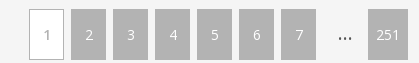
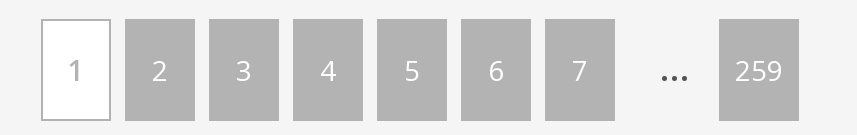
- 251
+ 259
